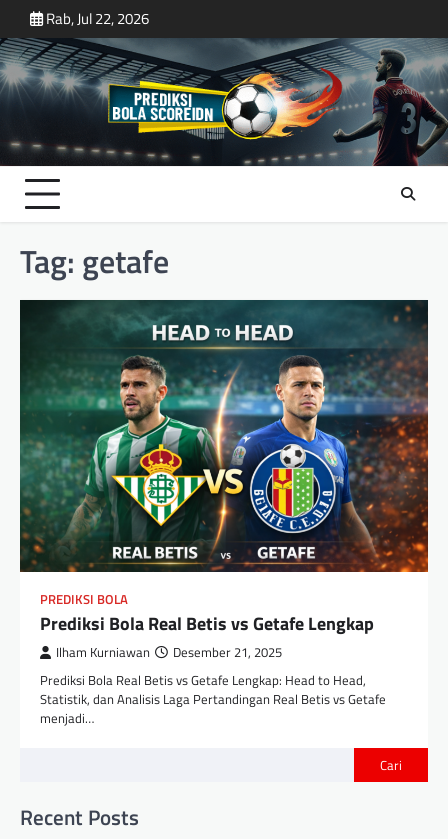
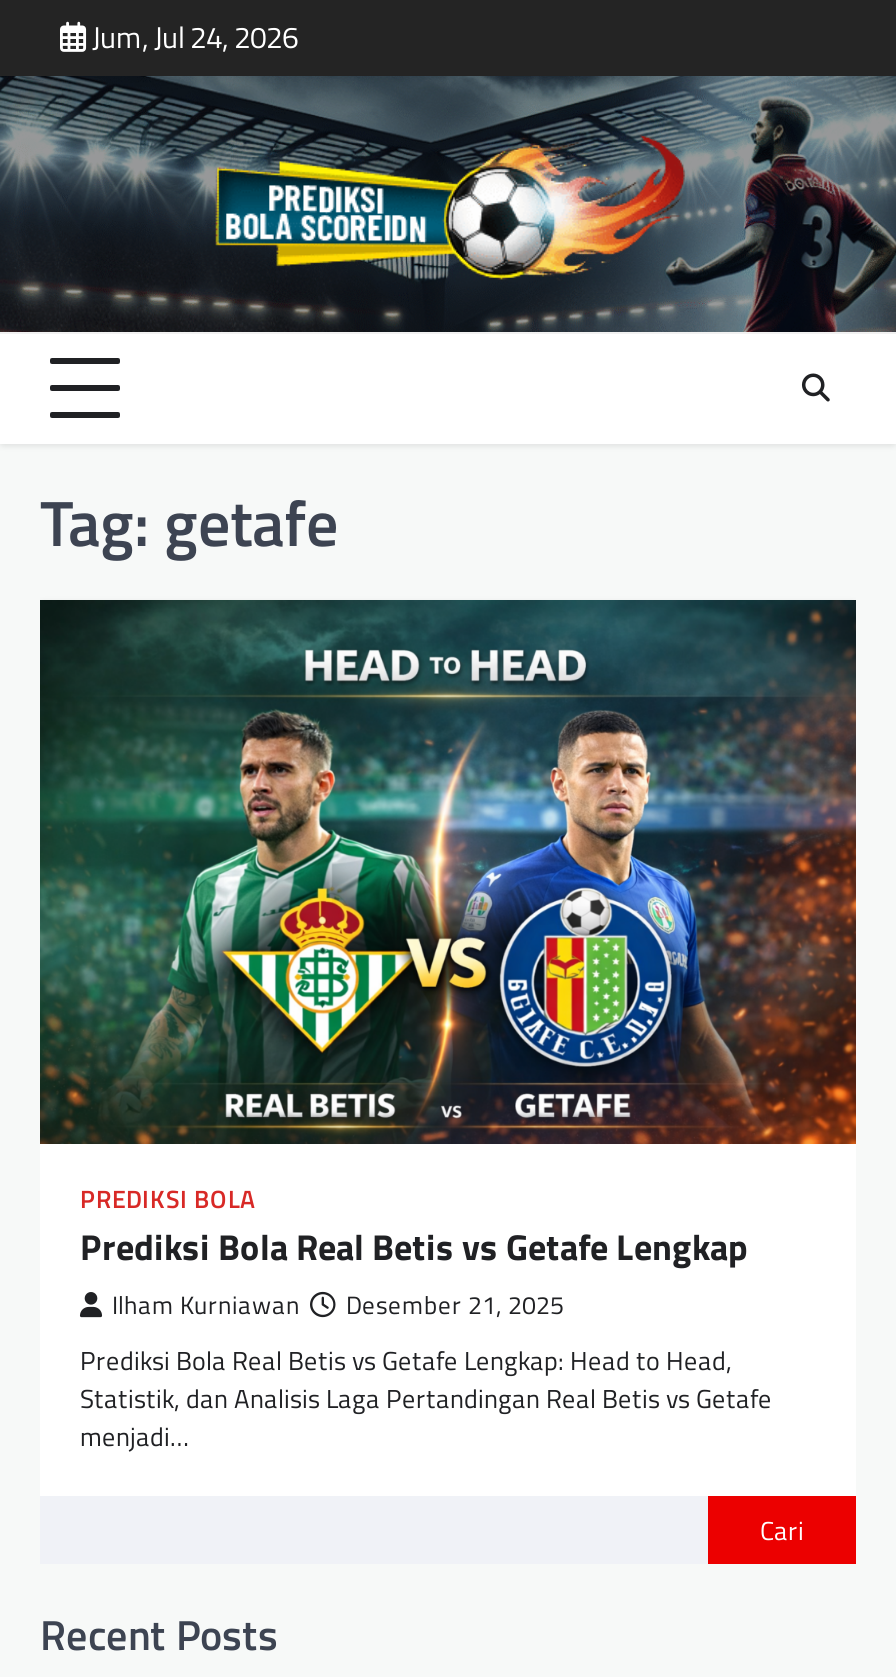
- Rab, Jul 22, 2026
+ Jum, Jul 24, 2026
